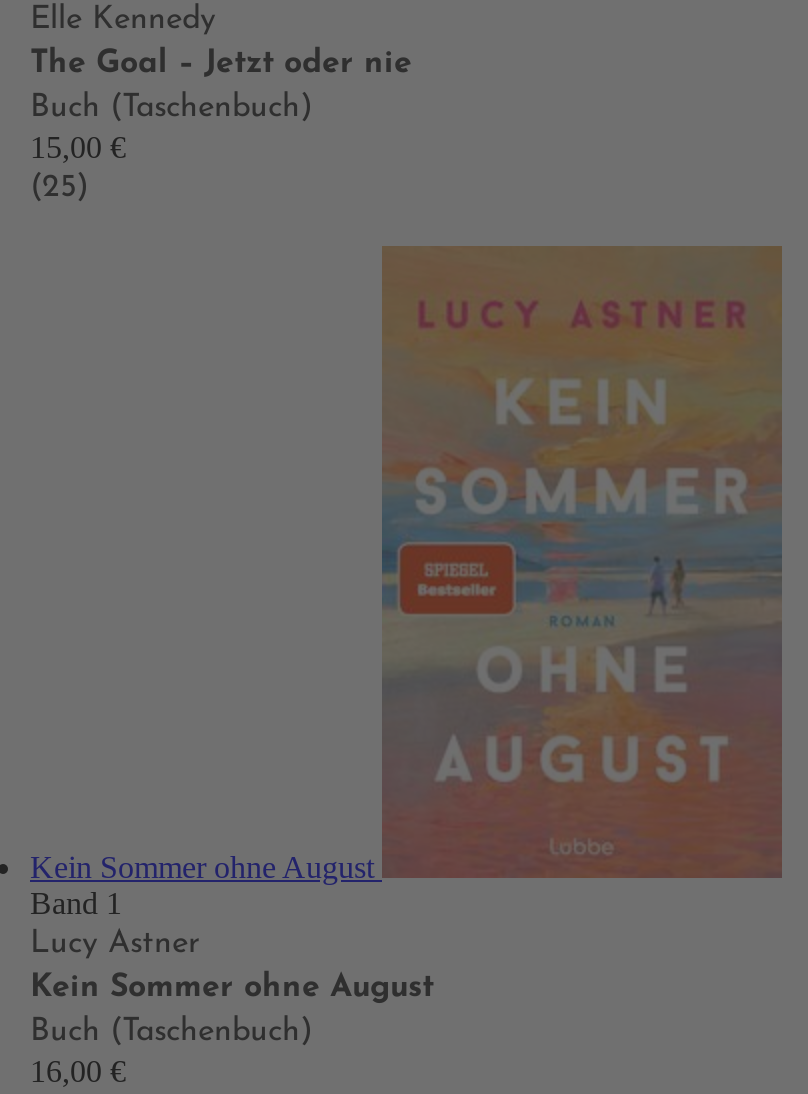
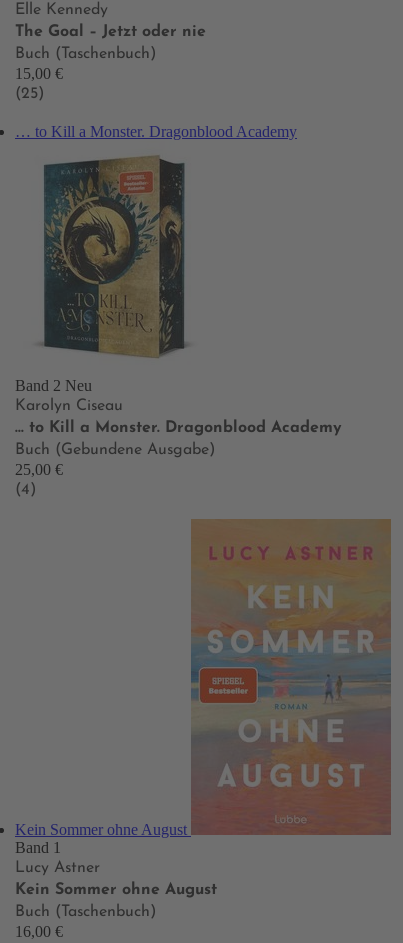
+ … to Kill a Monster. Dragonblood Academy

+ [image]
+ Band 2 Neu
+ Karolyn Ciseau
+ … to Kill a Monster. Dragonblood Academy
+ Buch (Gebundene Ausgabe)
+ 25,00 €
+ (4)
